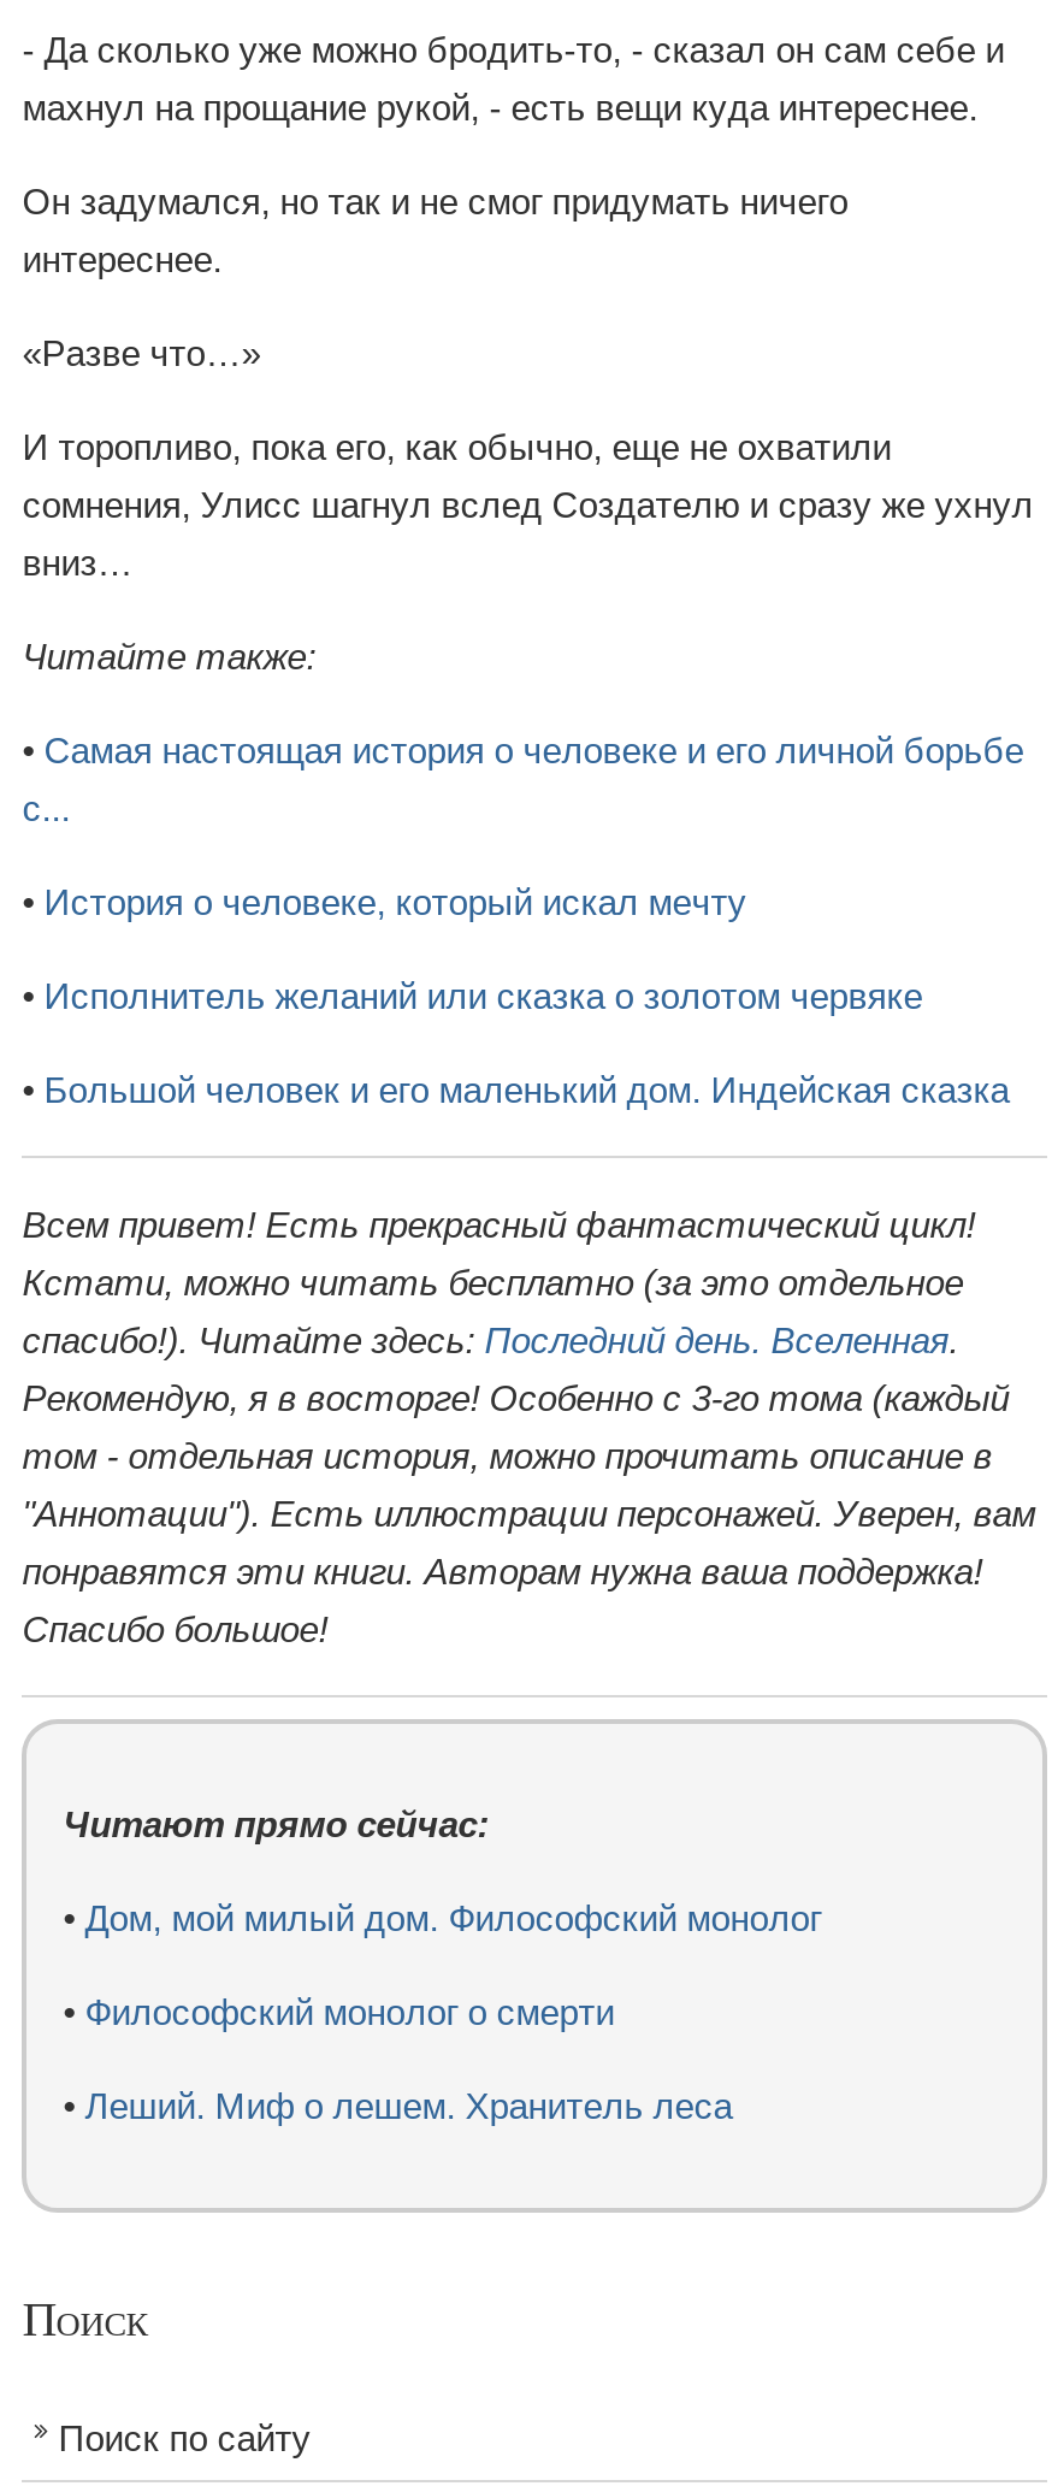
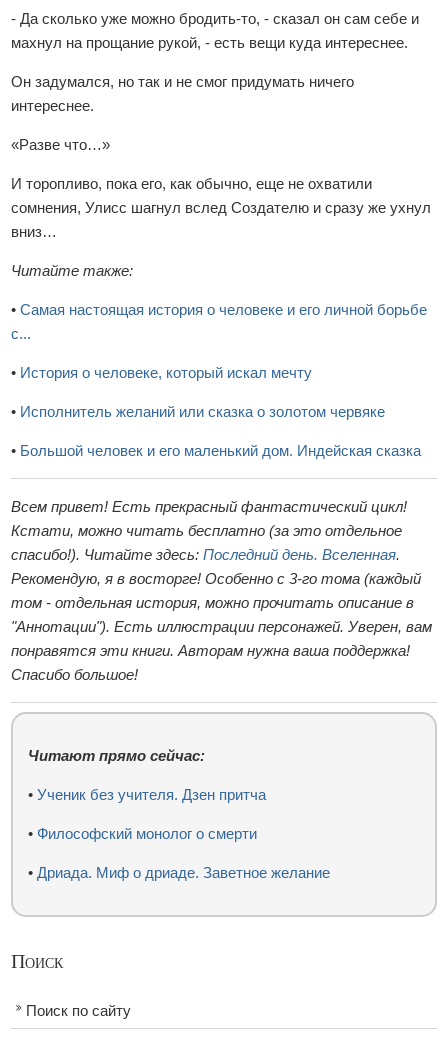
- • Дом, мой милый дом. Философский монолог
+ • Ученик без учителя. Дзен притча

- • Леший. Миф о лешем. Хранитель леса
+ • Дриада. Миф о дриаде. Заветное желание
